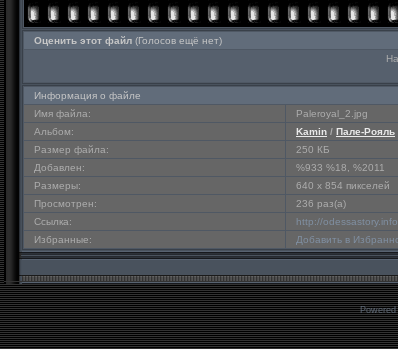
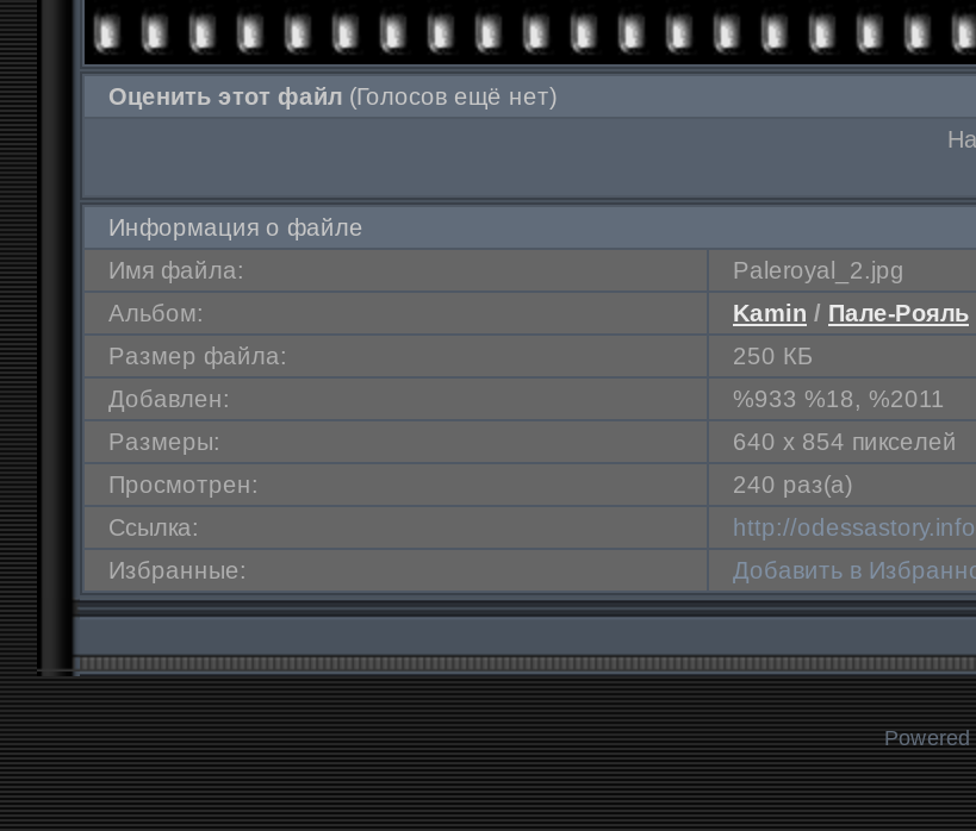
- 236 раз(а)
+ 240 раз(а)
